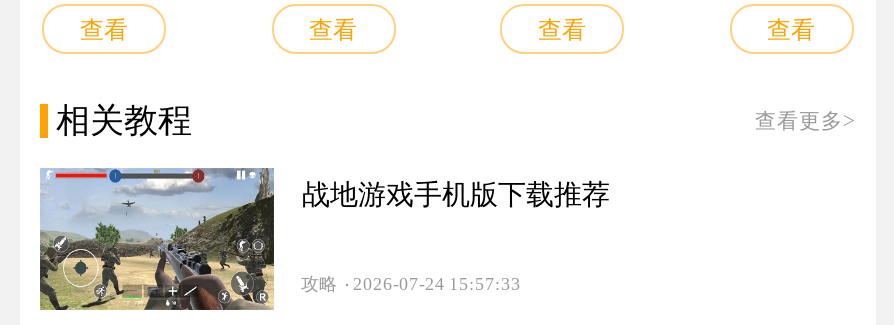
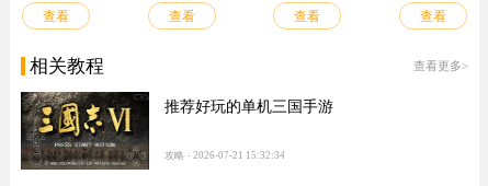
- [image]
- 攻略 2026-07-24 15:57:33
+ [image]
+ 攻略 2026-07-21 15:32:34

- 战地游戏手机版下载推荐
+ 推荐好玩的单机三国手游
